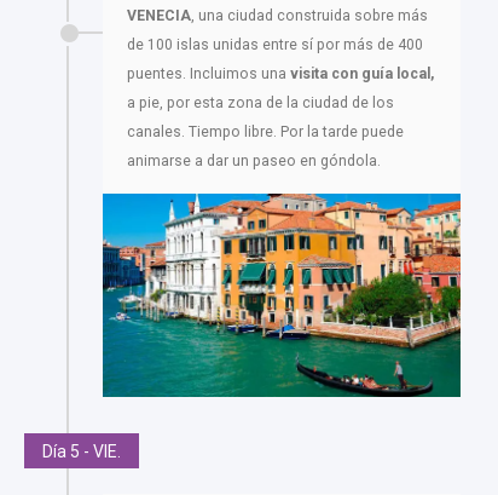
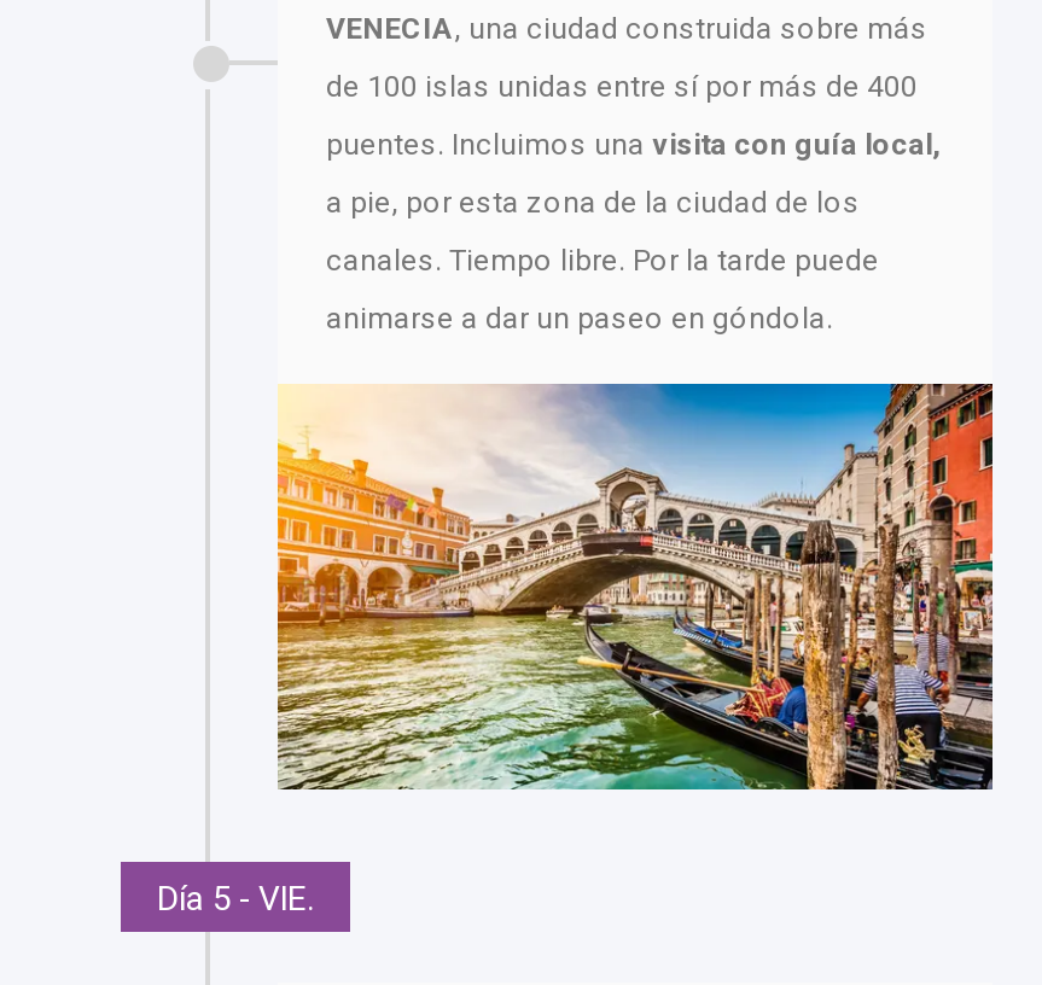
- [image]
+ [image]
